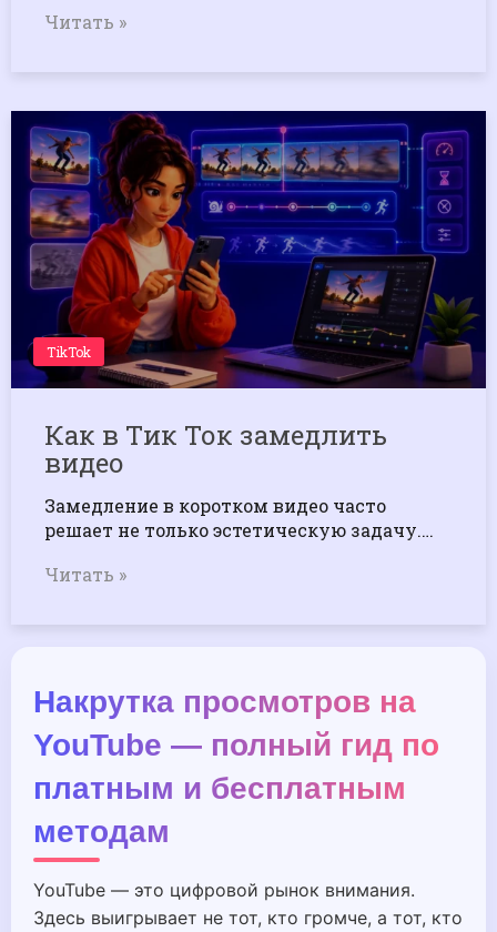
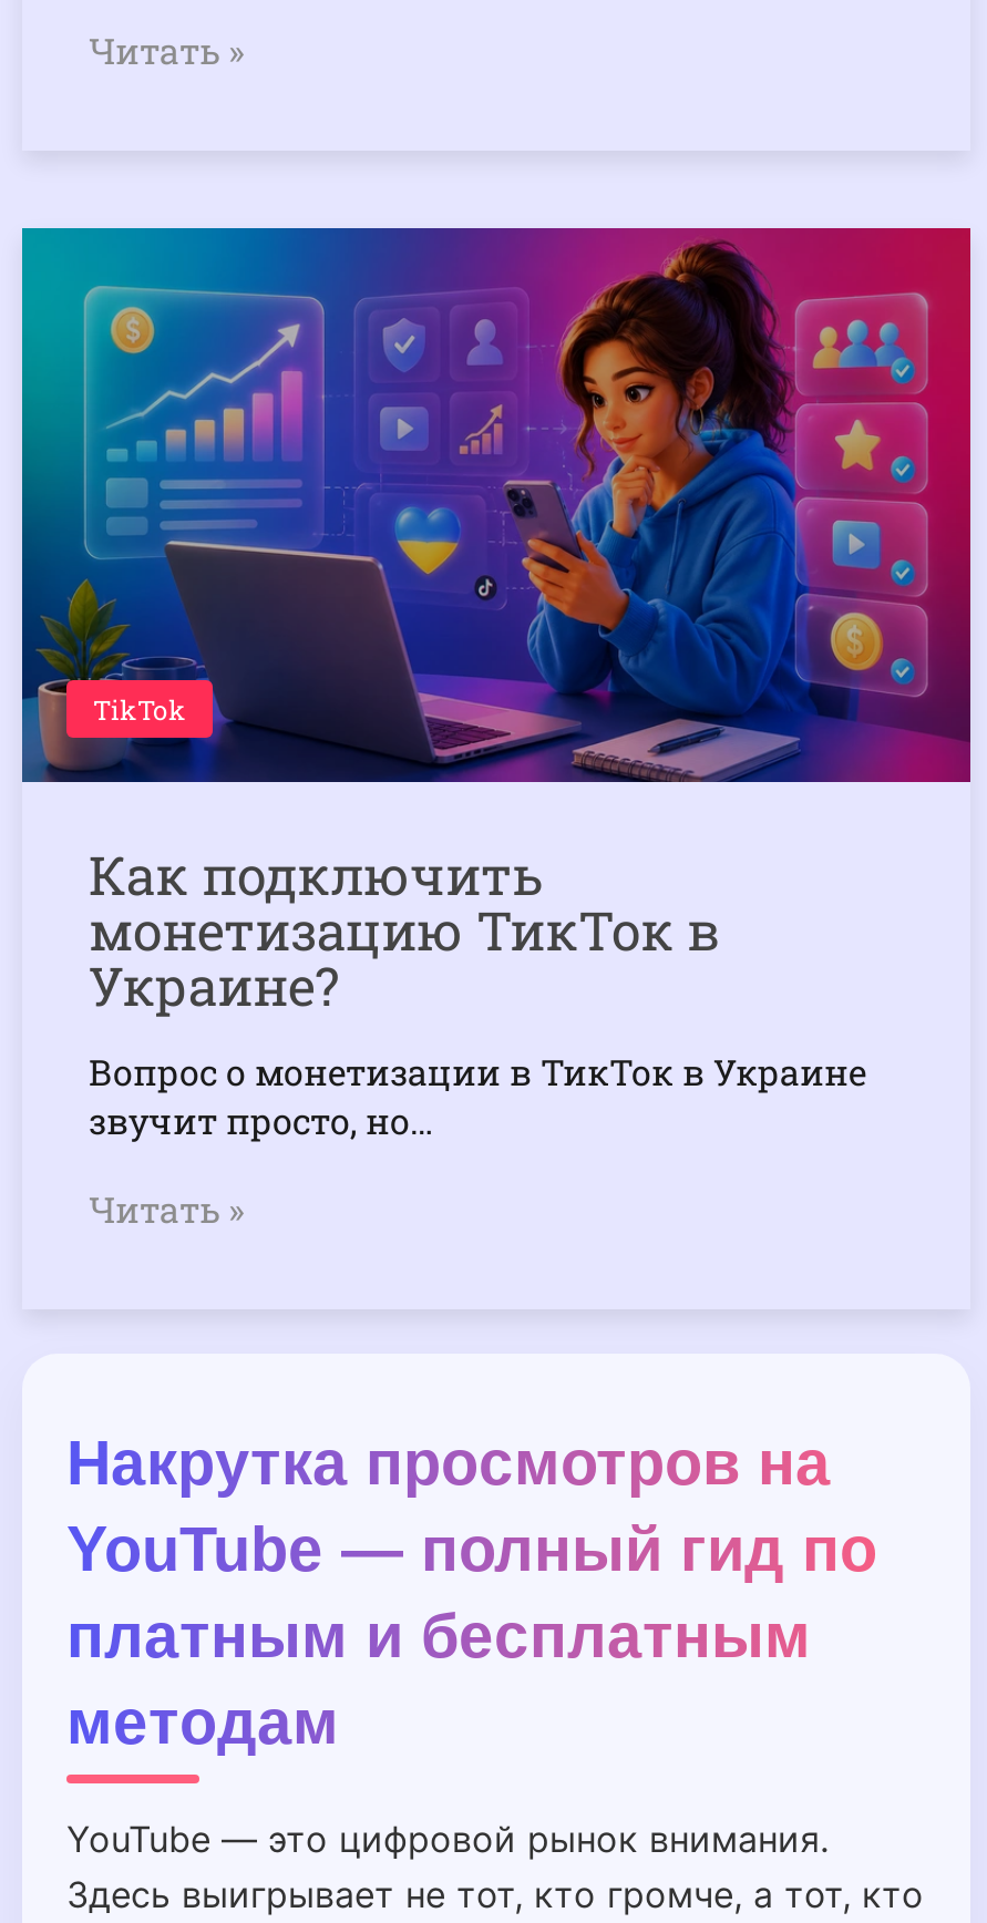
- [image]
- Как в Tик Ток замедлить
- видео
- Замедление в коротком видео часто
- решает не только эстетическую задачу.…
+ [image]
+ Как подключить
+ монетизацию ТикТок в
+ Украине?
+ Вопрос о монетизации в ТикТок в Украине
+ звучит просто, но…
